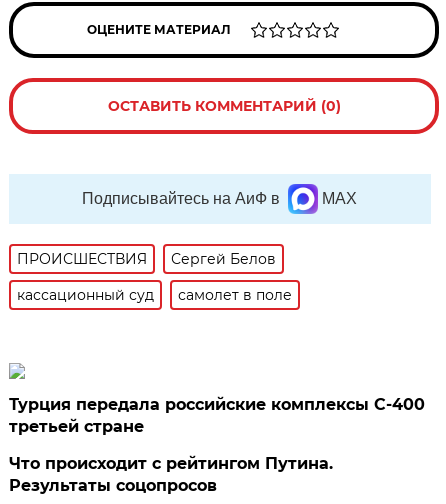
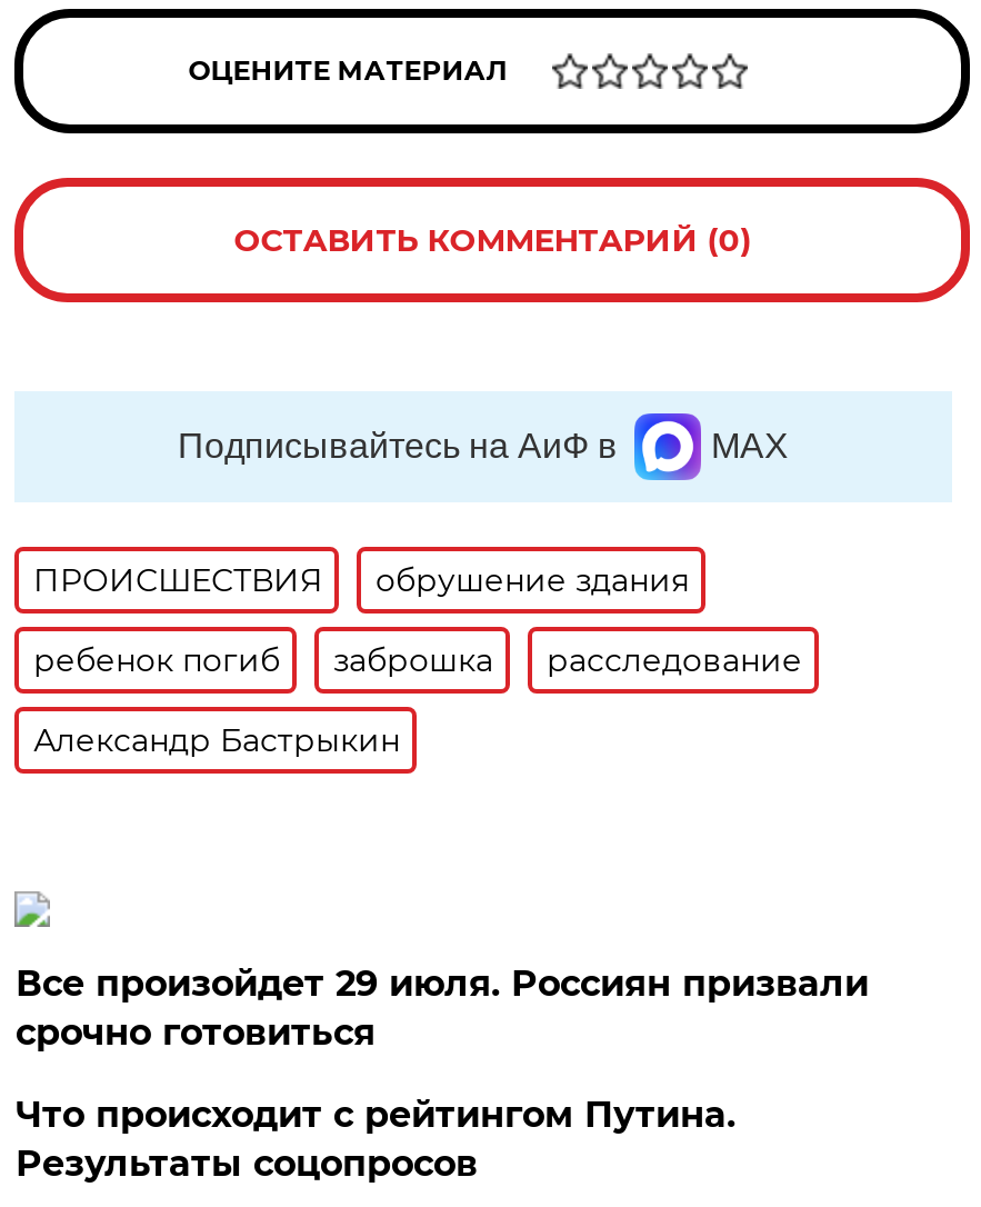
- Сергей Белов
- кассационный суд
- самолет в поле
+ обрушение здания
+ ребенок погиб
+ заброшка
+ расследование
+ Александр Бастрыкин

- Турция передала российские комплексы С-400
- третьей стране
+ Все произойдет 29 июля. Россиян призвали
+ срочно готовиться
